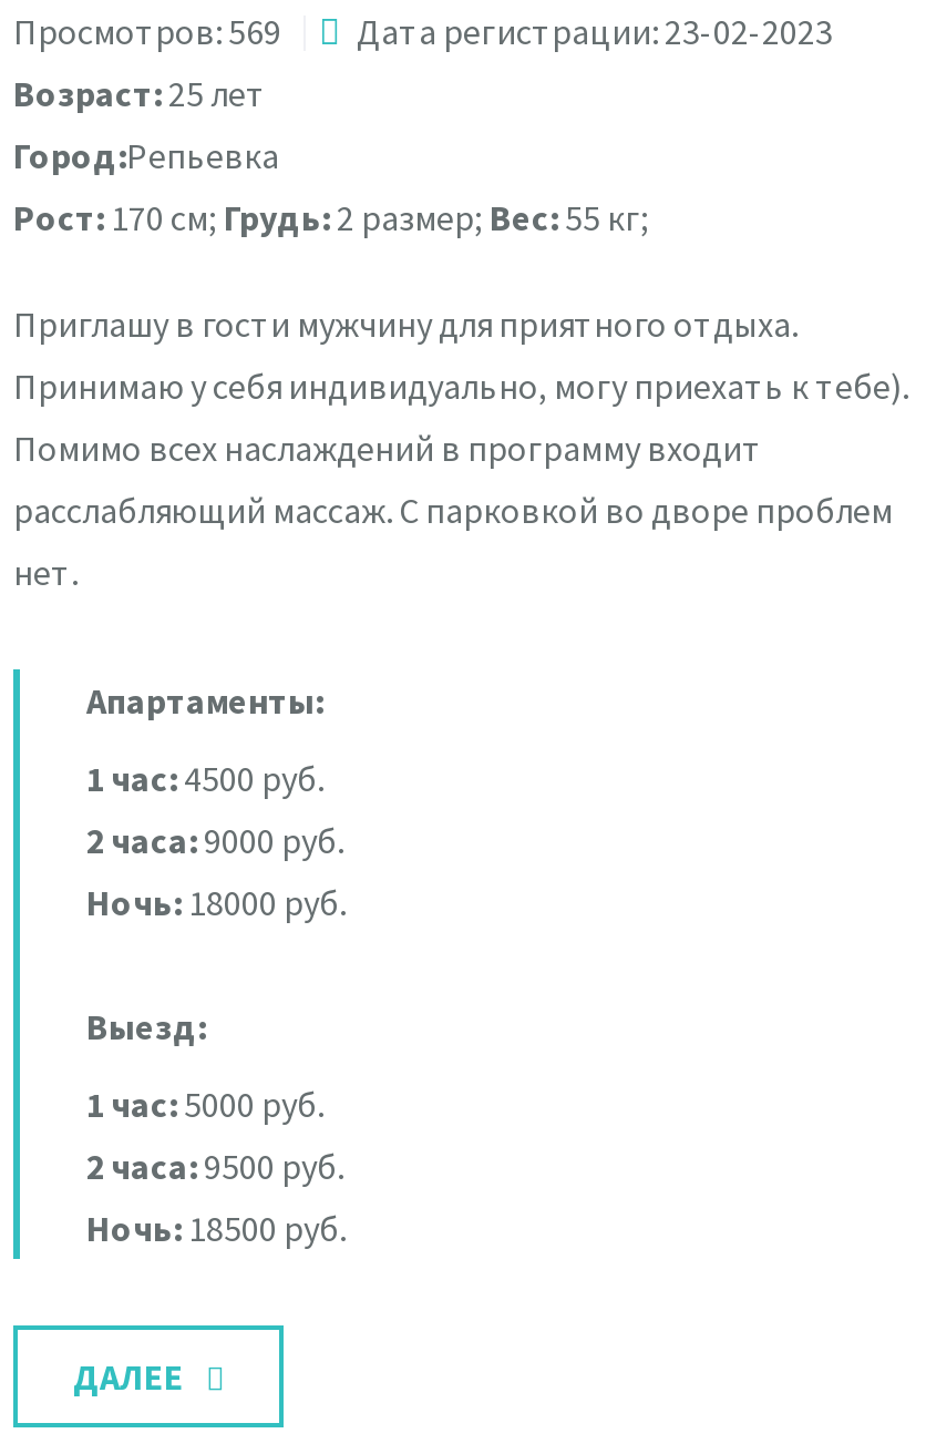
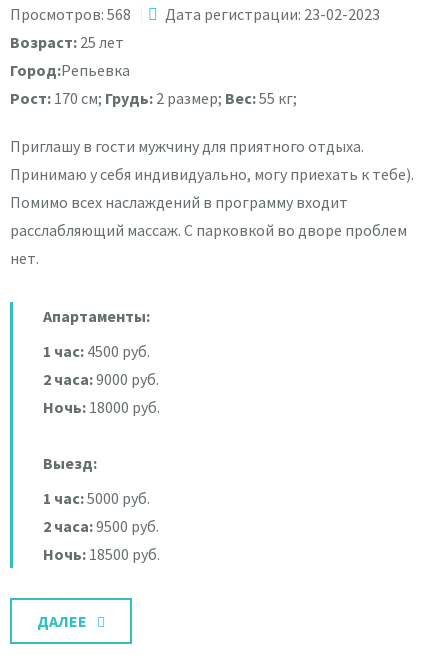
- Просмотров: 569 Дата регистрации: 23-02-2023
+ Просмотров: 568 Дата регистрации: 23-02-2023
